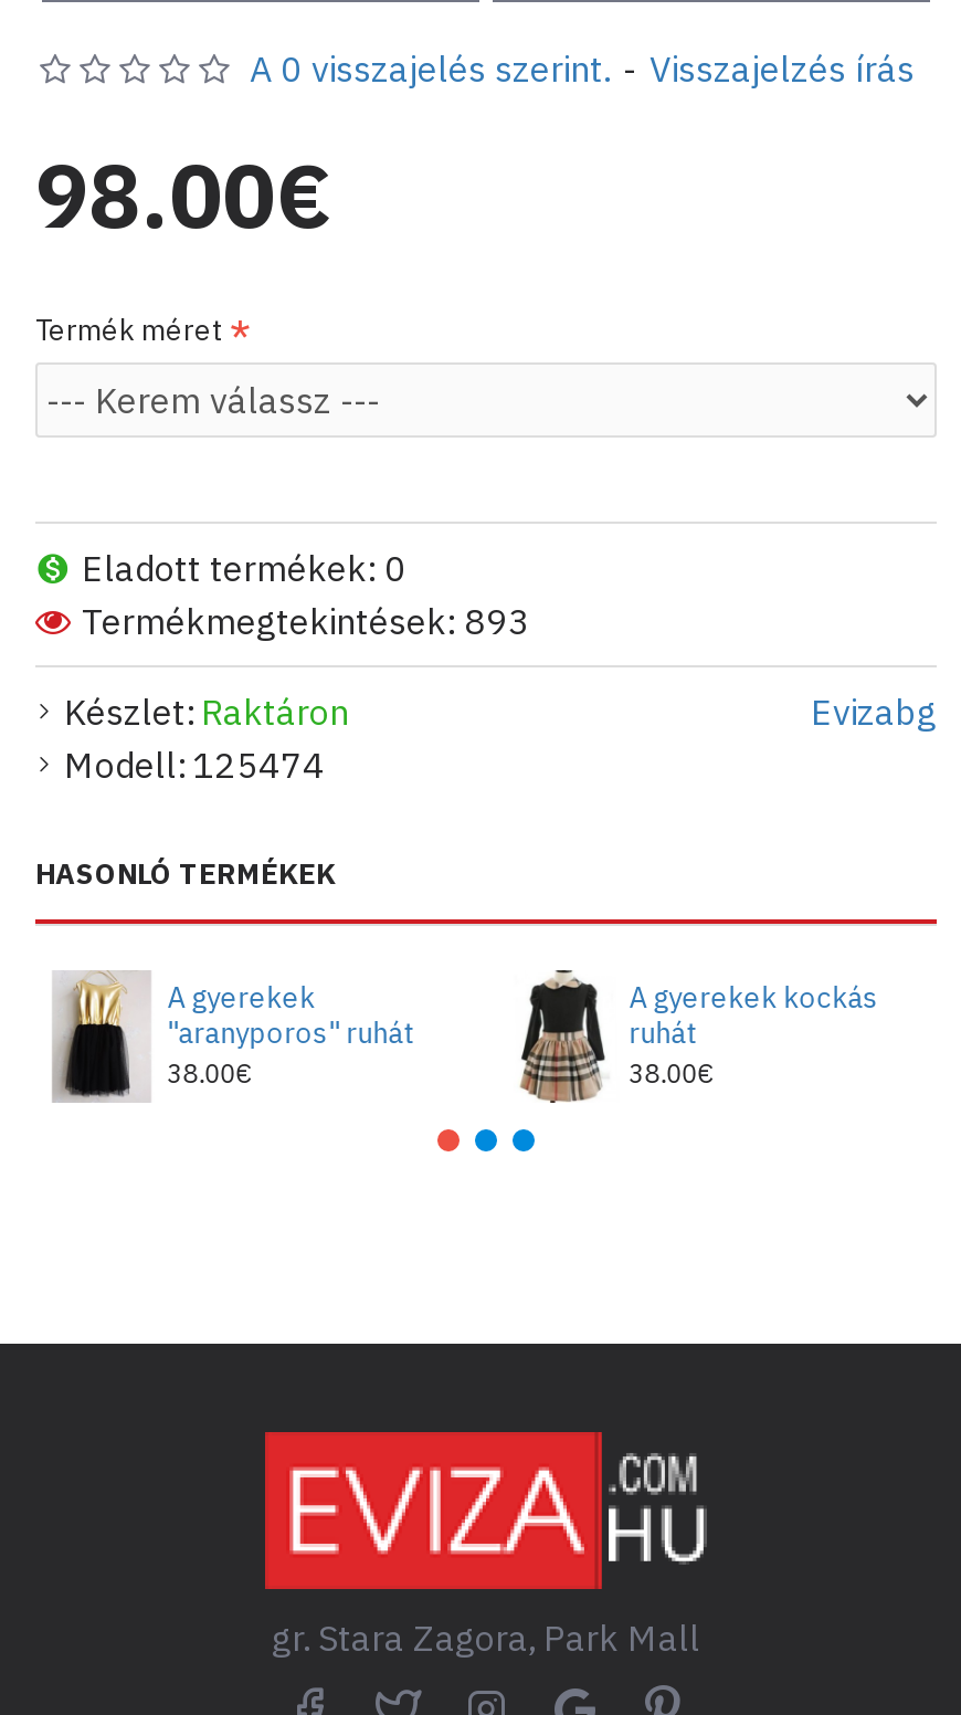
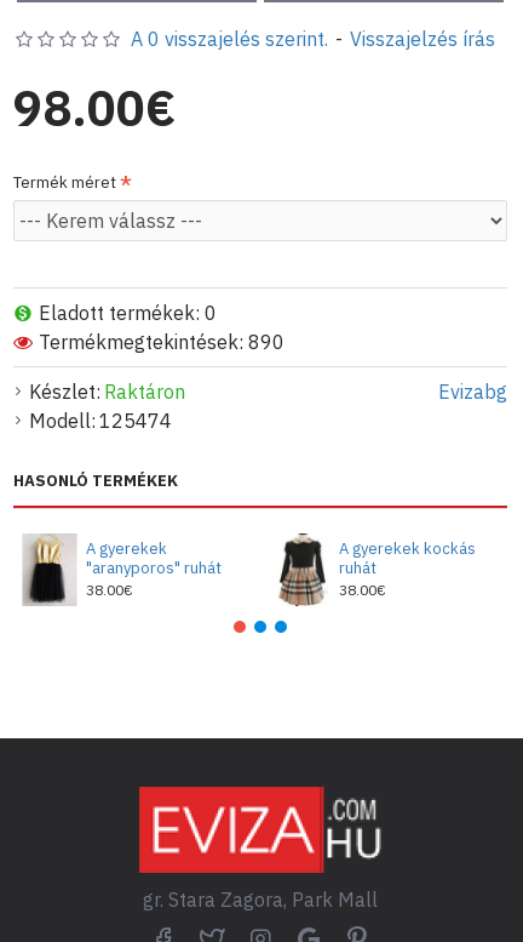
- Termékmegtekintések: 893
+ Termékmegtekintések: 890
